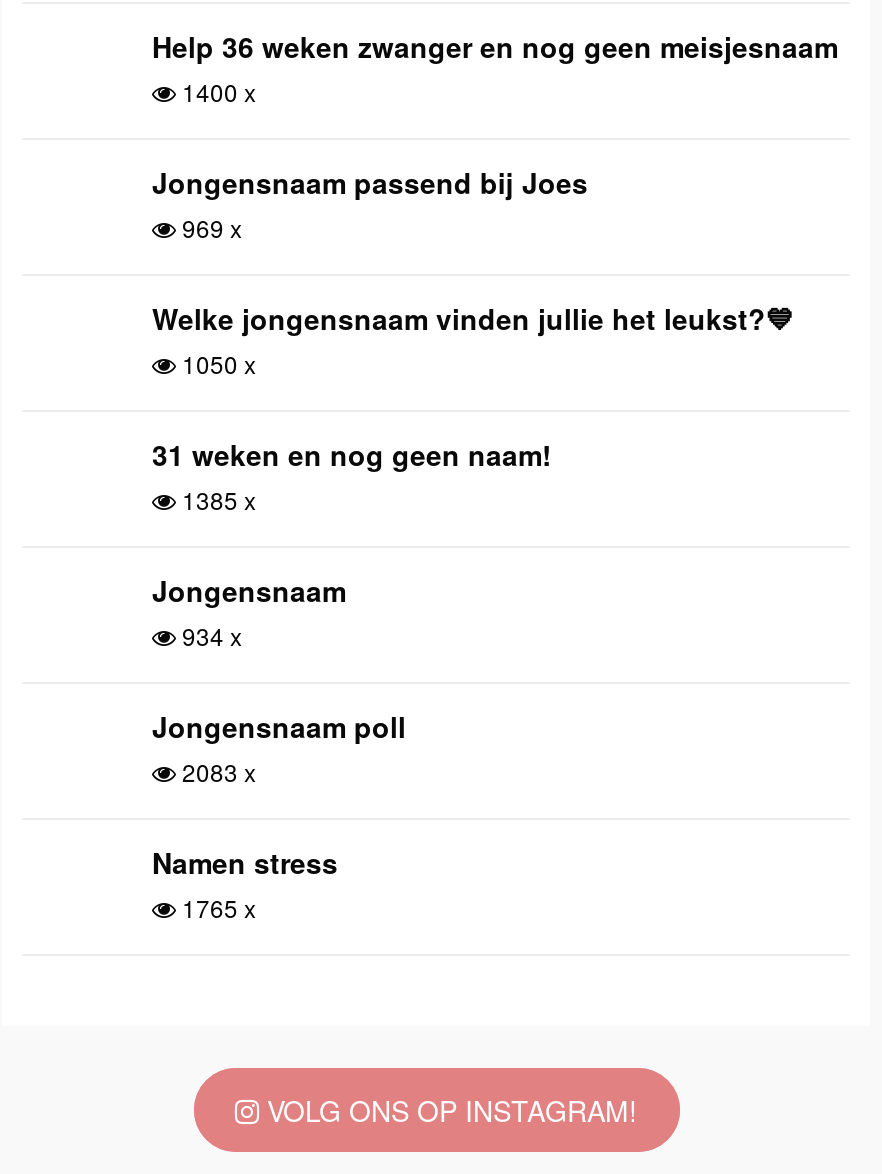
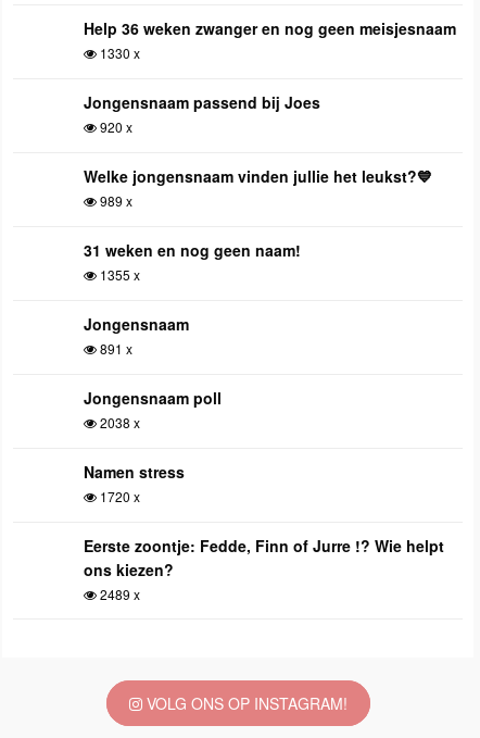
- 1400 x
+ 1330 x

- 969 x
+ 920 x

- 1050 x
+ 989 x

- 1385 x
+ 1355 x

- 934 x
+ 891 x

- 2083 x
+ 2038 x

- 1765 x
+ 1720 x
+ Eerste zoontje: Fedde, Finn of Jurre !? Wie helpt
+ ons kiezen?
+ 2489 x
